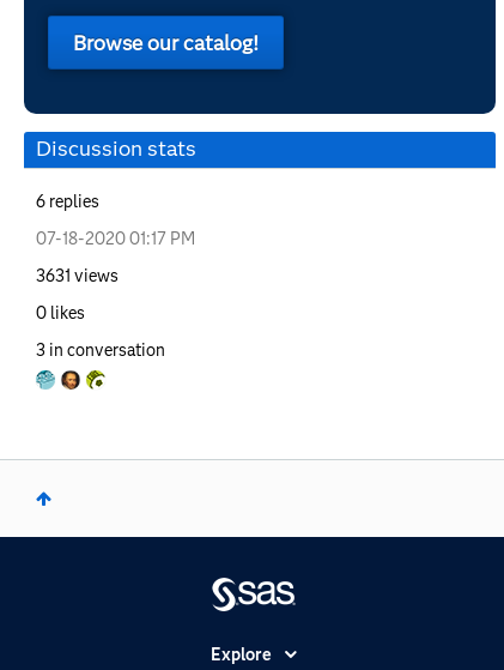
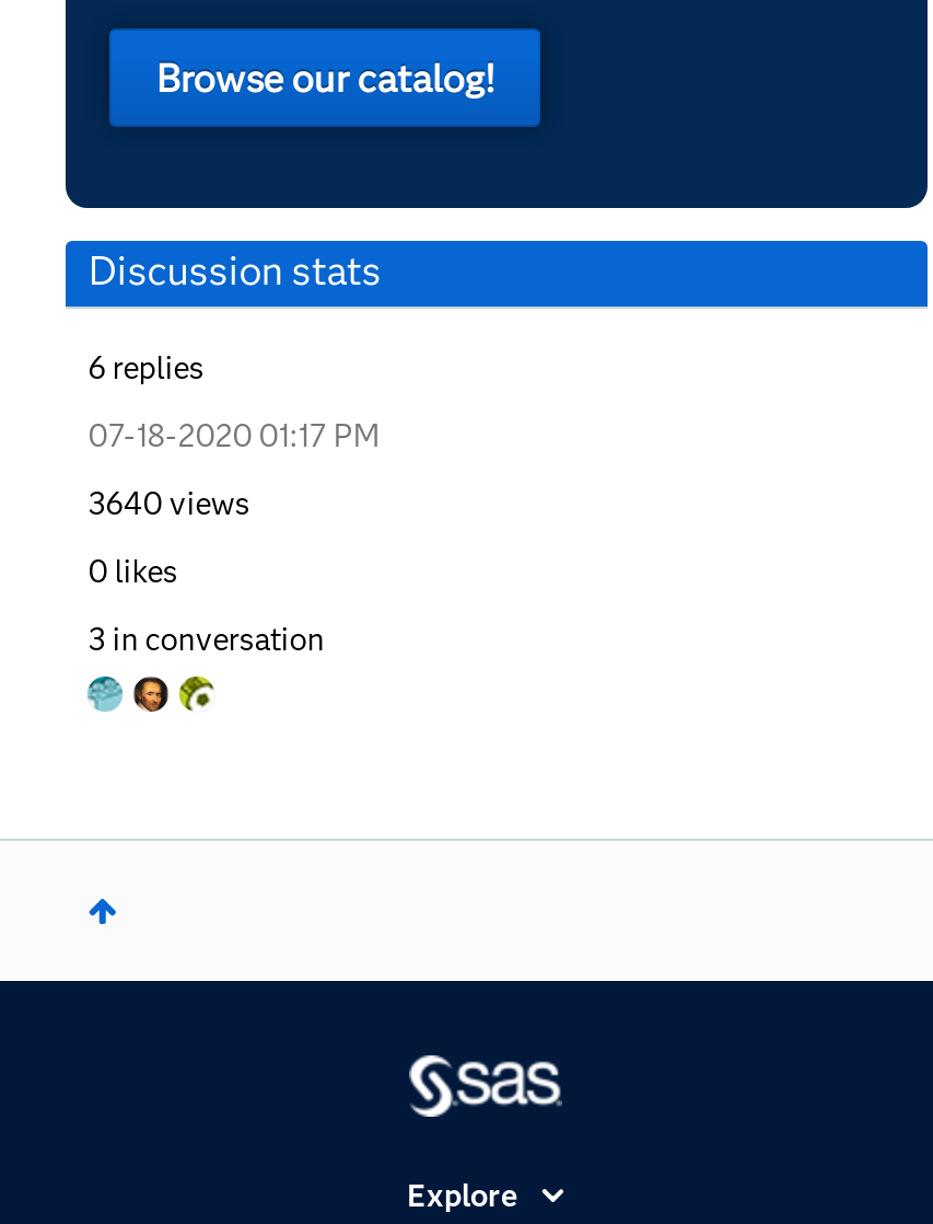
- 3631 views
+ 3640 views
